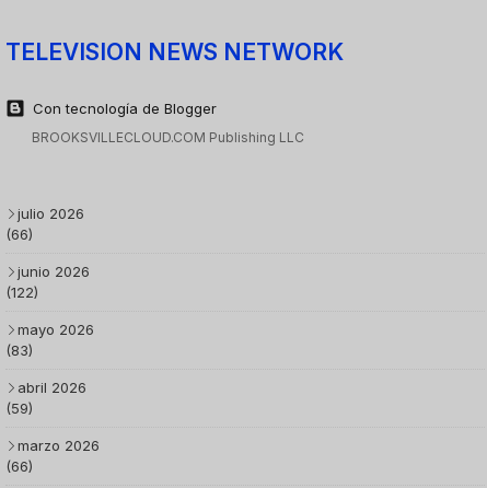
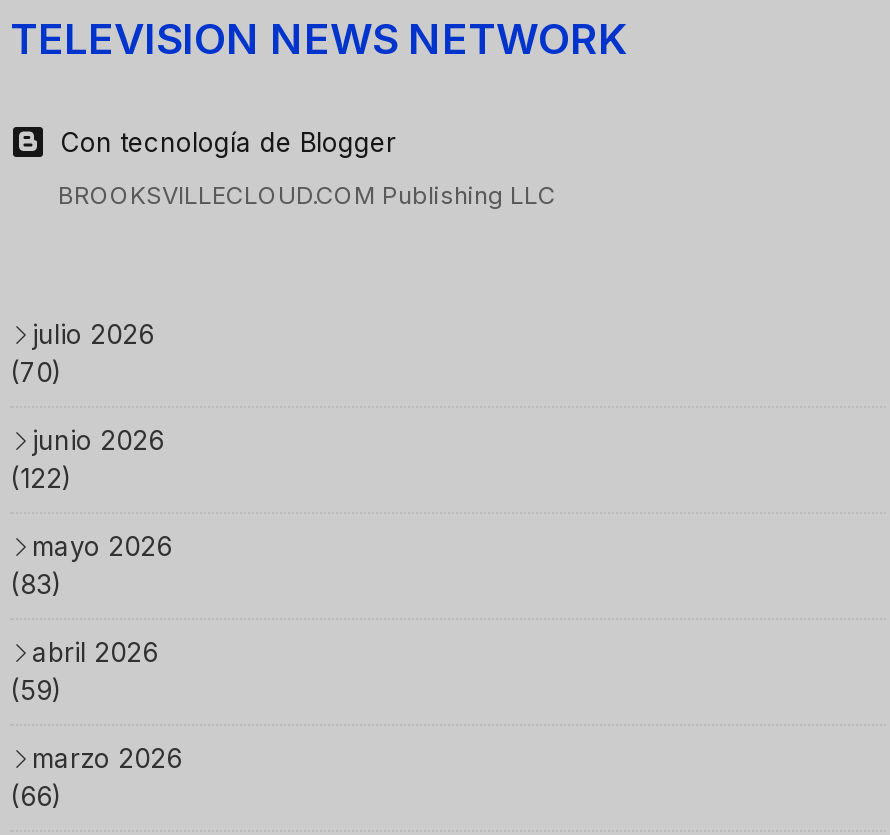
- (66)
+ (70)
